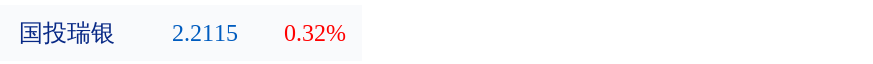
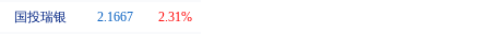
- 2.2115
+ 2.1667

- 0.32%
+ 2.31%
